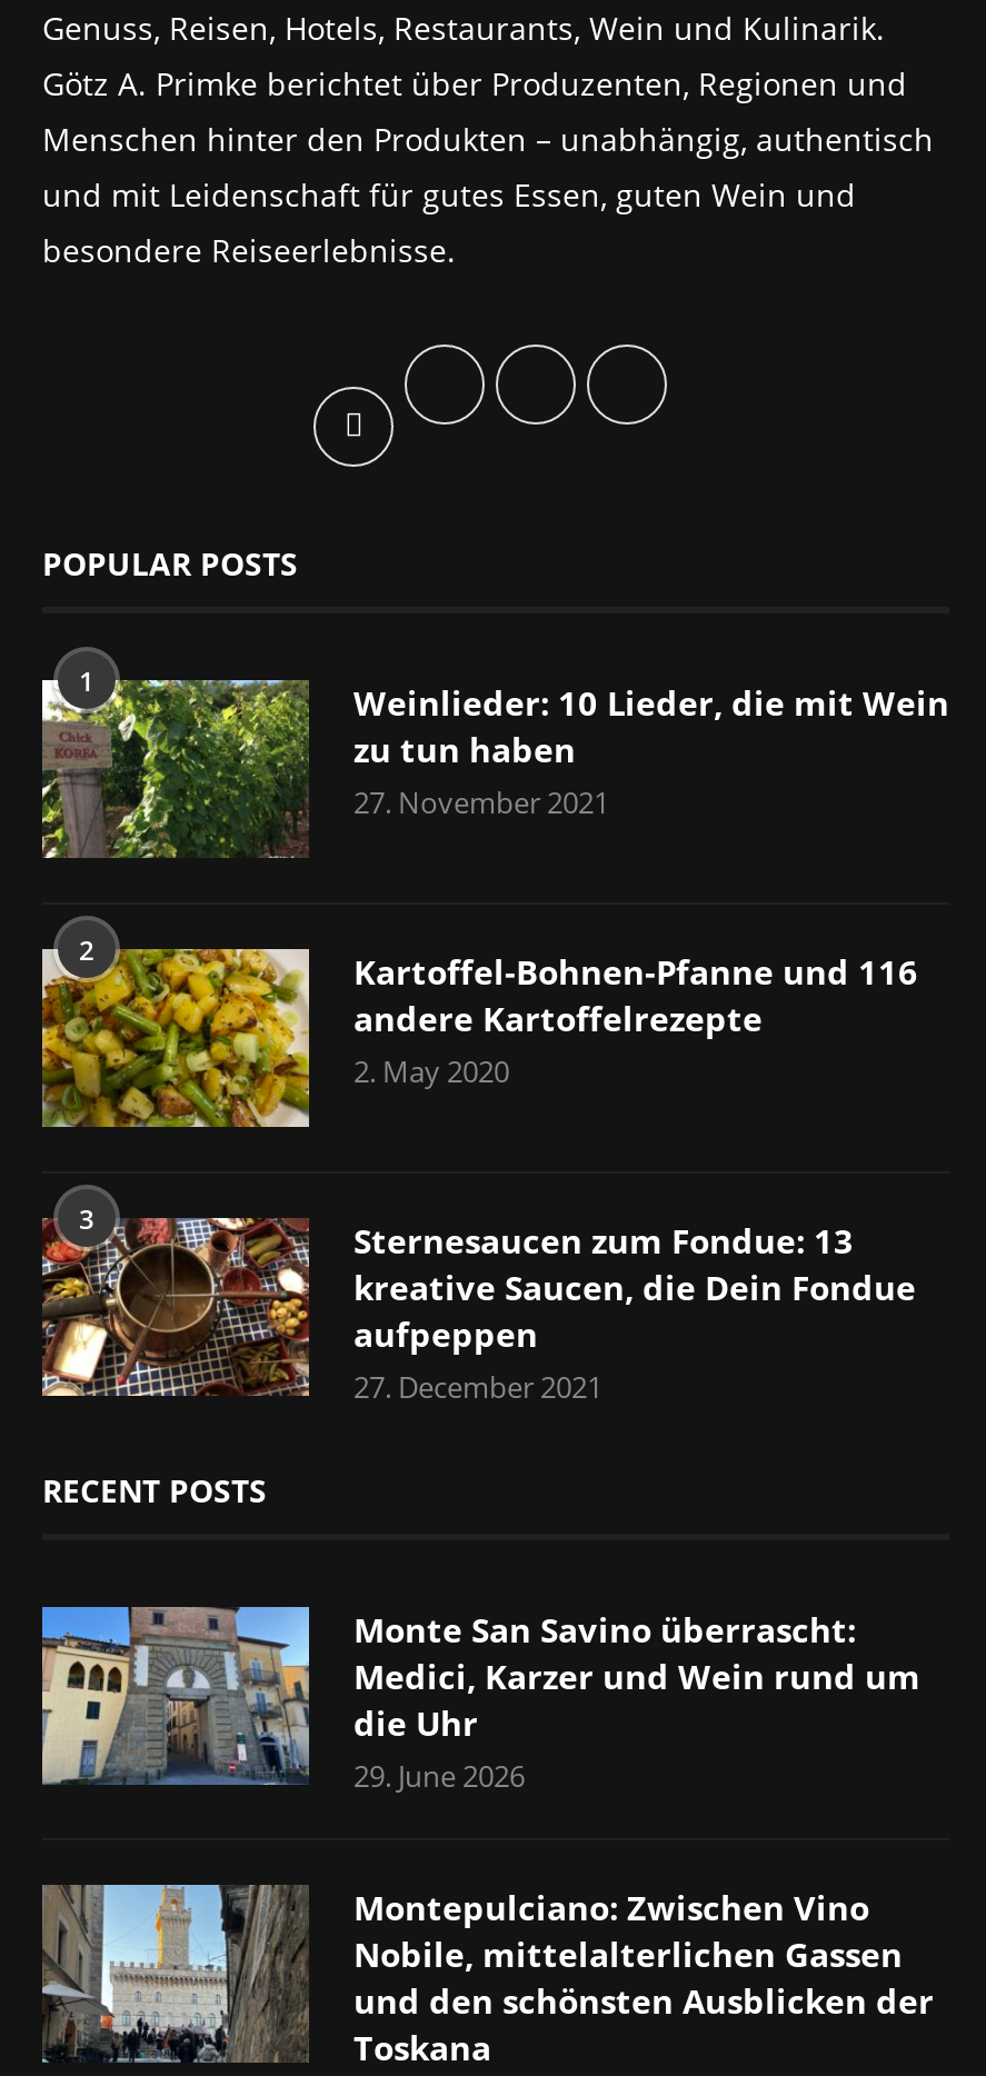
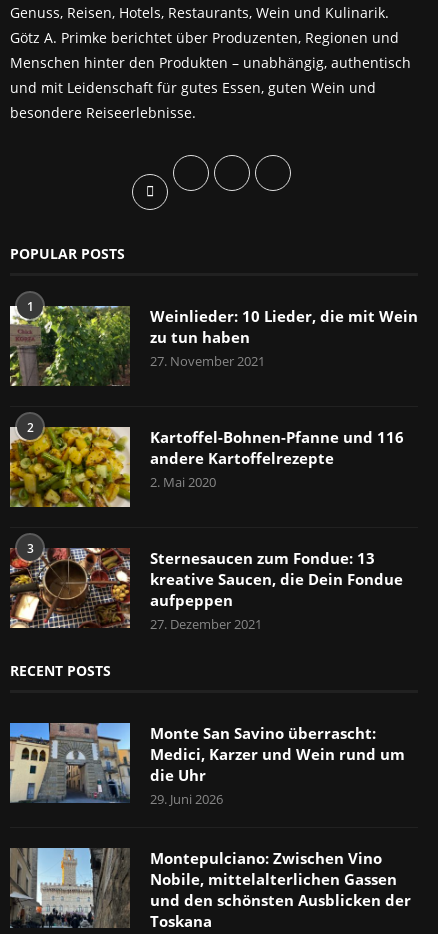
- 2. May 2020
+ 2. Mai 2020

- 27. December 2021
+ 27. Dezember 2021

- 29. June 2026
+ 29. Juni 2026
